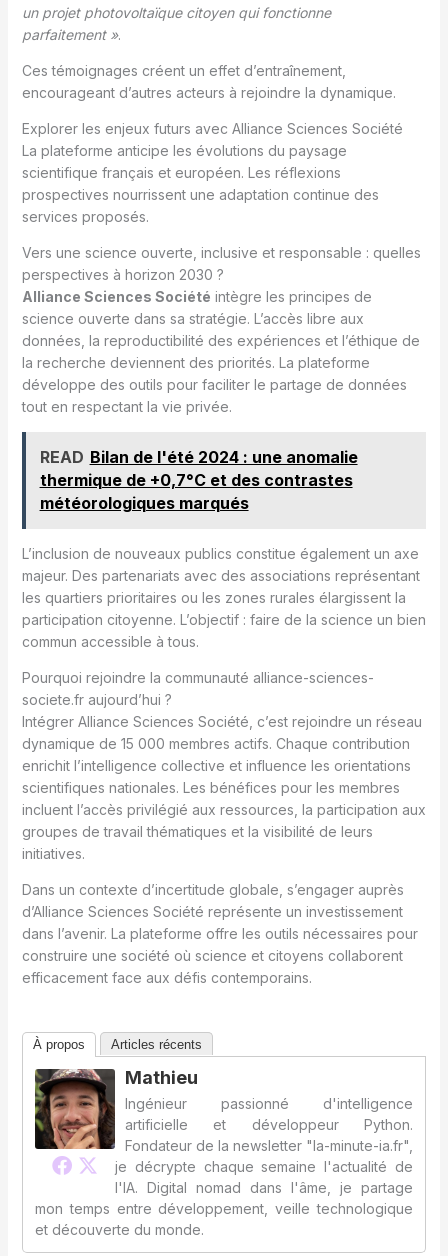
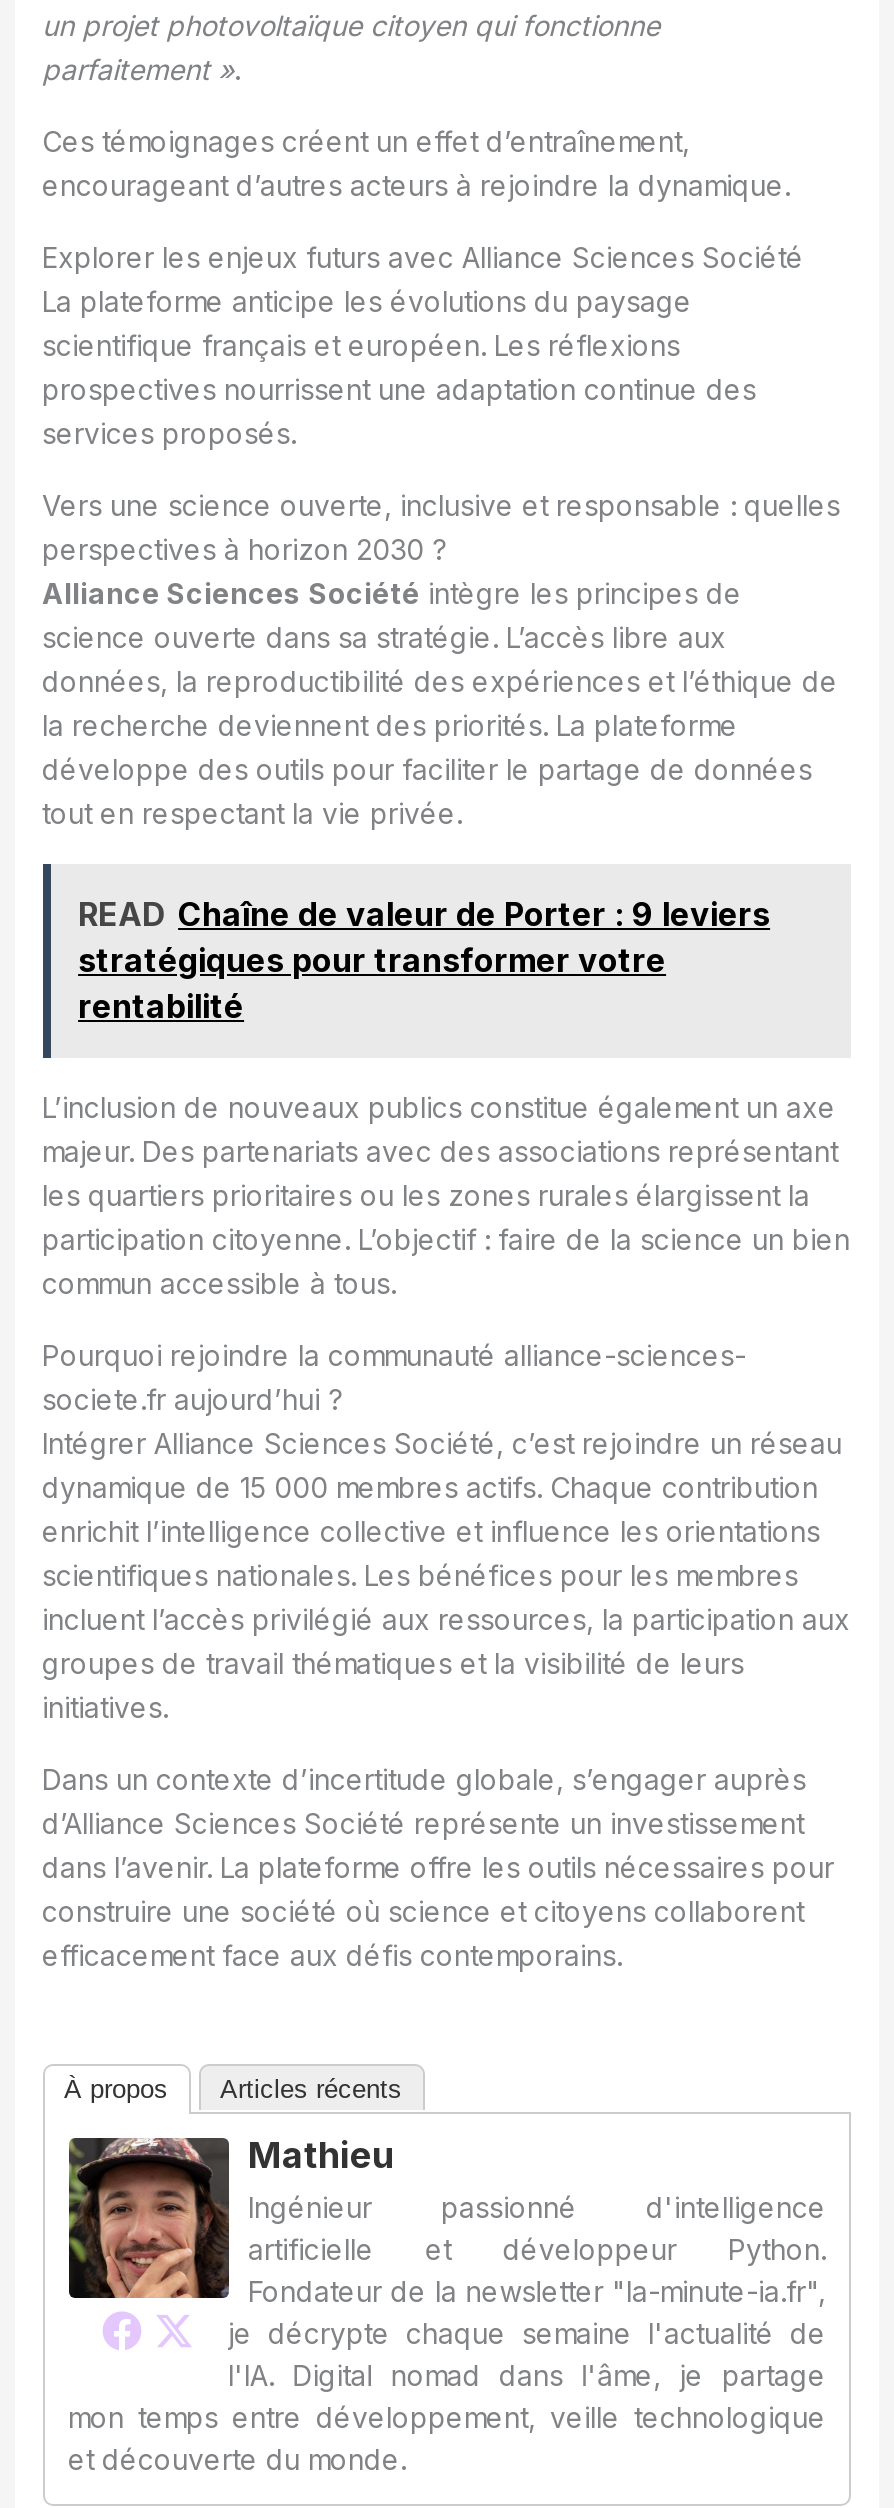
- READ Bilan de l'été 2024 : une anomalie
- thermique de +0,7°C et des contrastes
- météorologiques marqués
+ READ Chaîne de valeur de Porter : 9 leviers
+ stratégiques pour transformer votre
+ rentabilité
